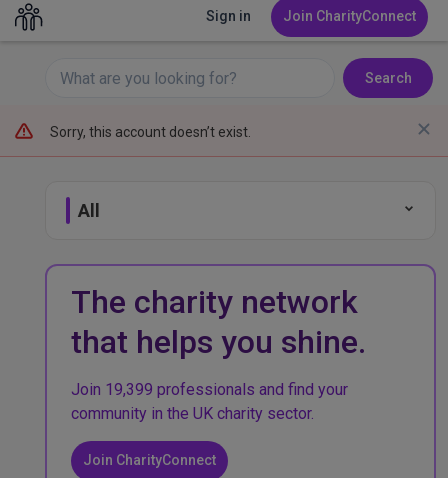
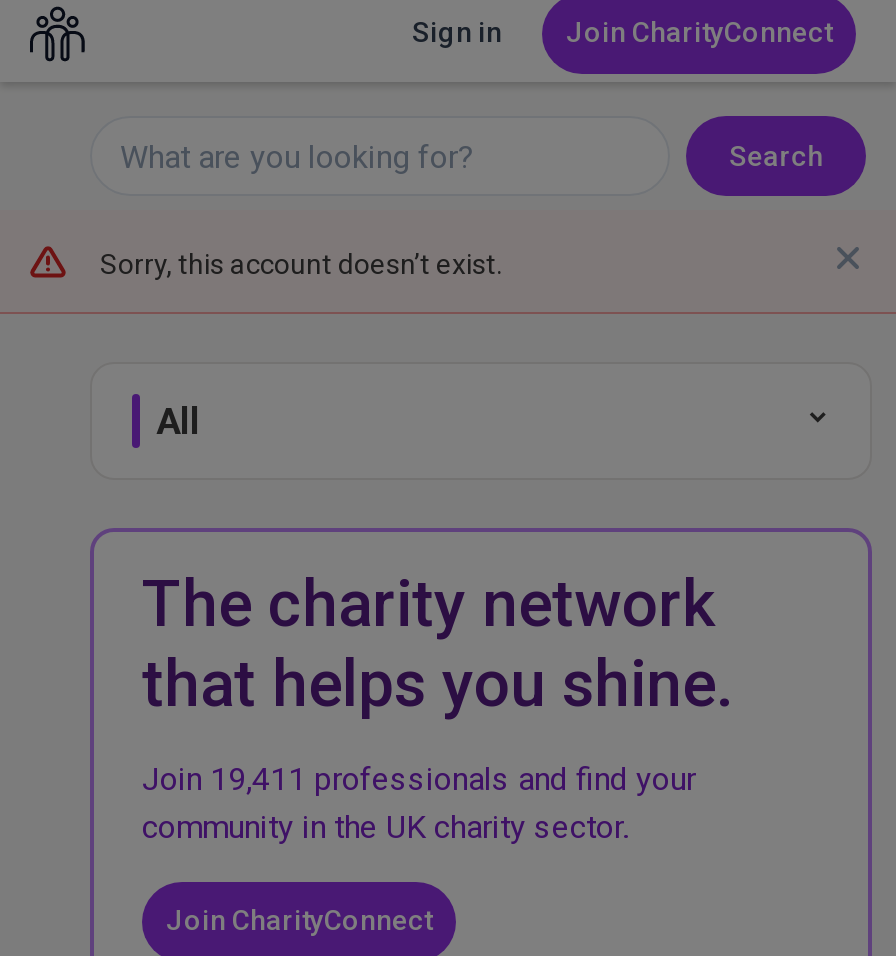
- Join 19,399 professionals and find your
+ Join 19,411 professionals and find your
